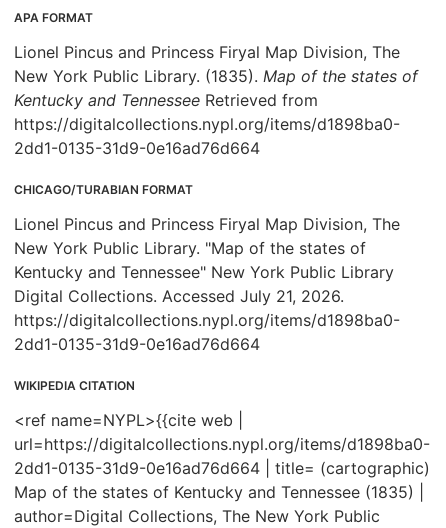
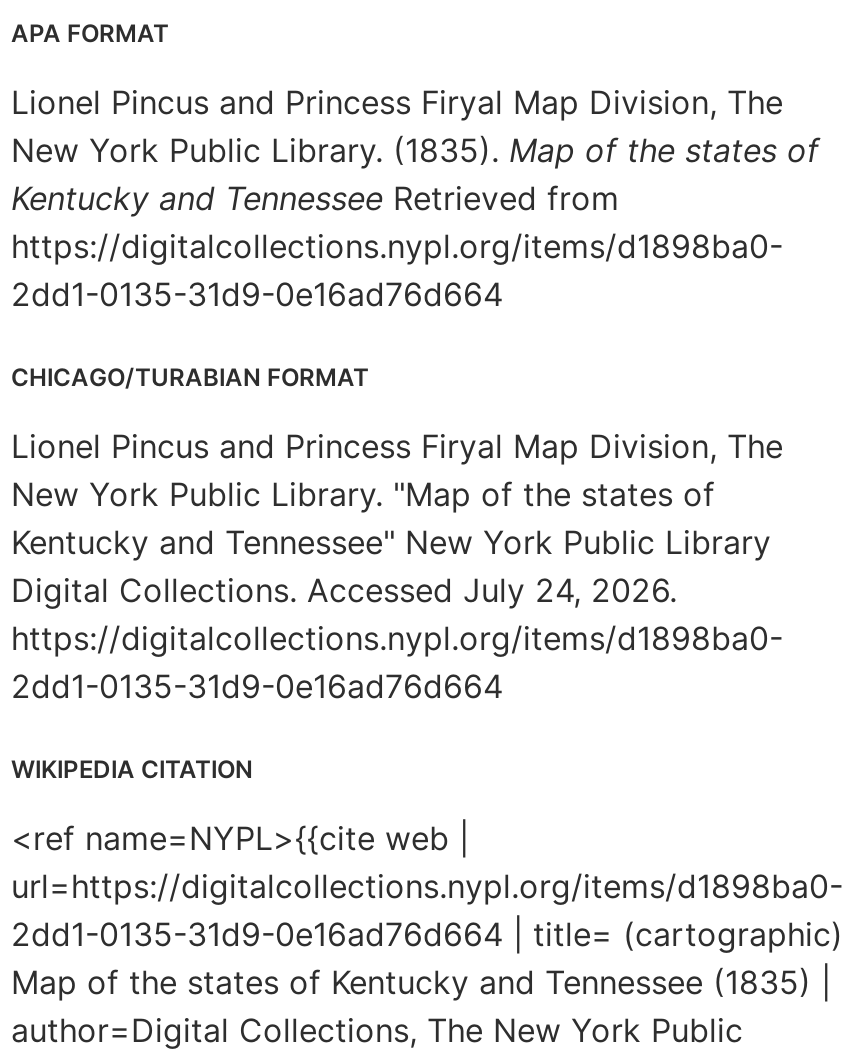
- Digital Collections. Accessed July 21, 2026.
+ Digital Collections. Accessed July 24, 2026.
